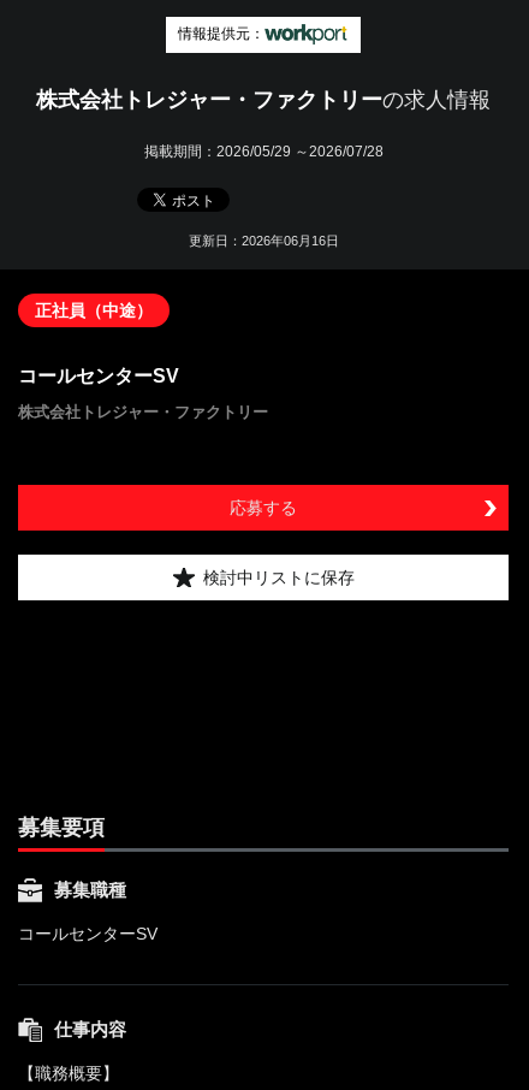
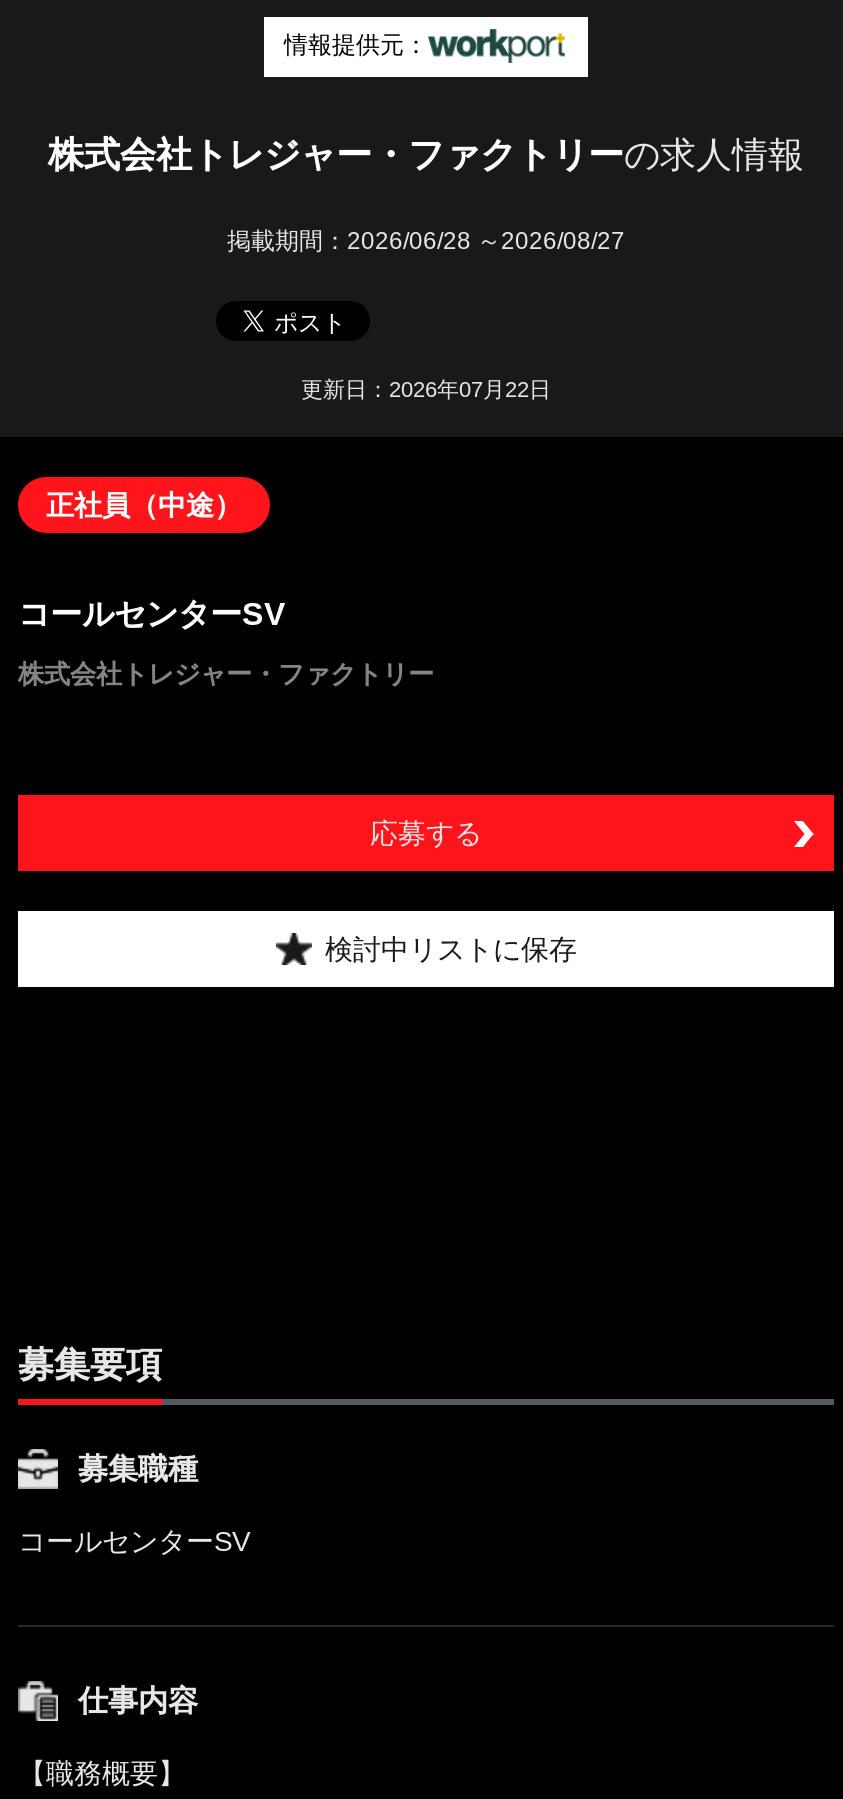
- 掲載期間：2026/05/29 ～2026/07/28
+ 掲載期間：2026/06/28 ～2026/08/27

- 更新日：2026年06月16日
+ 更新日：2026年07月22日
